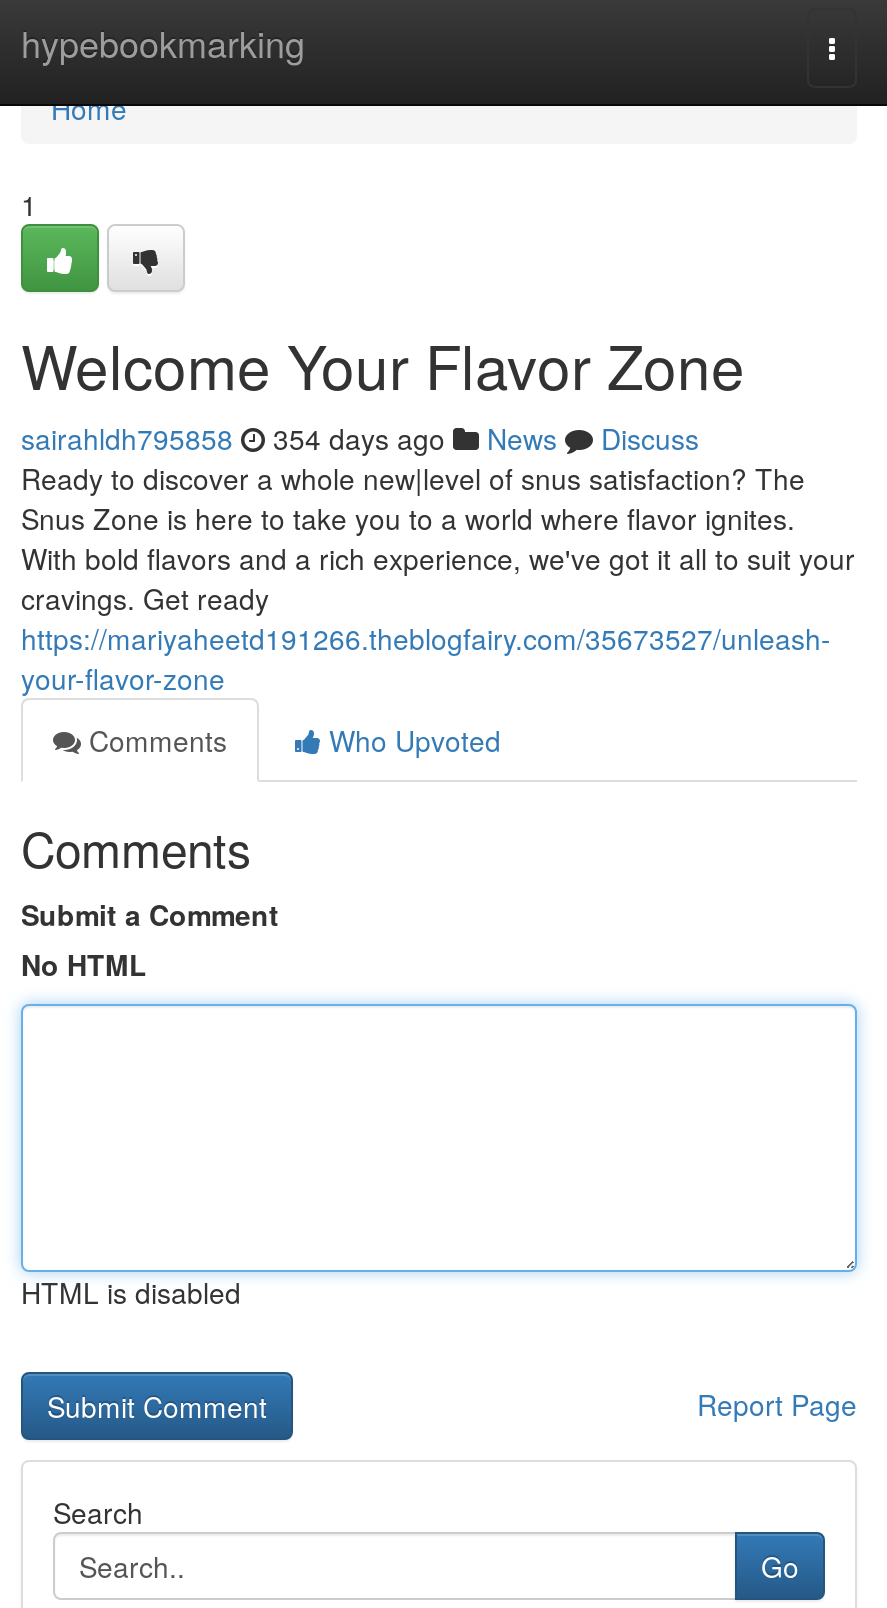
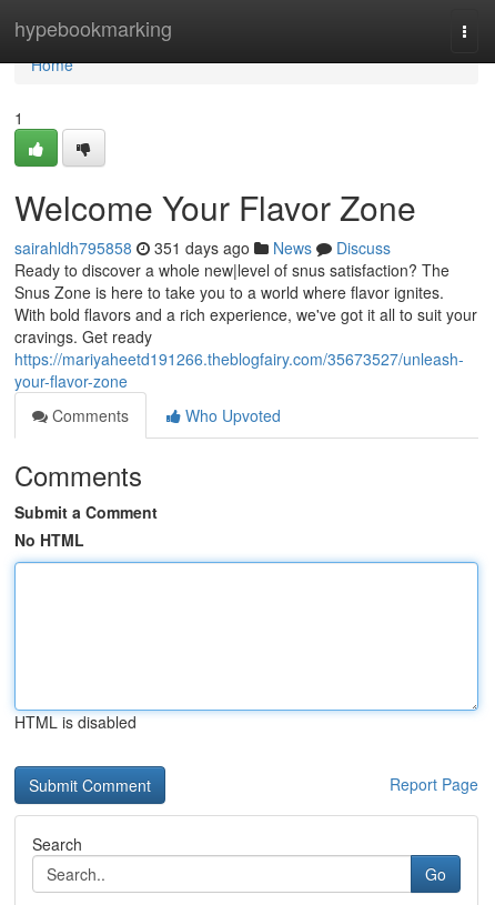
- sairahldh795858 354 days ago News Discuss
+ sairahldh795858 351 days ago News Discuss
